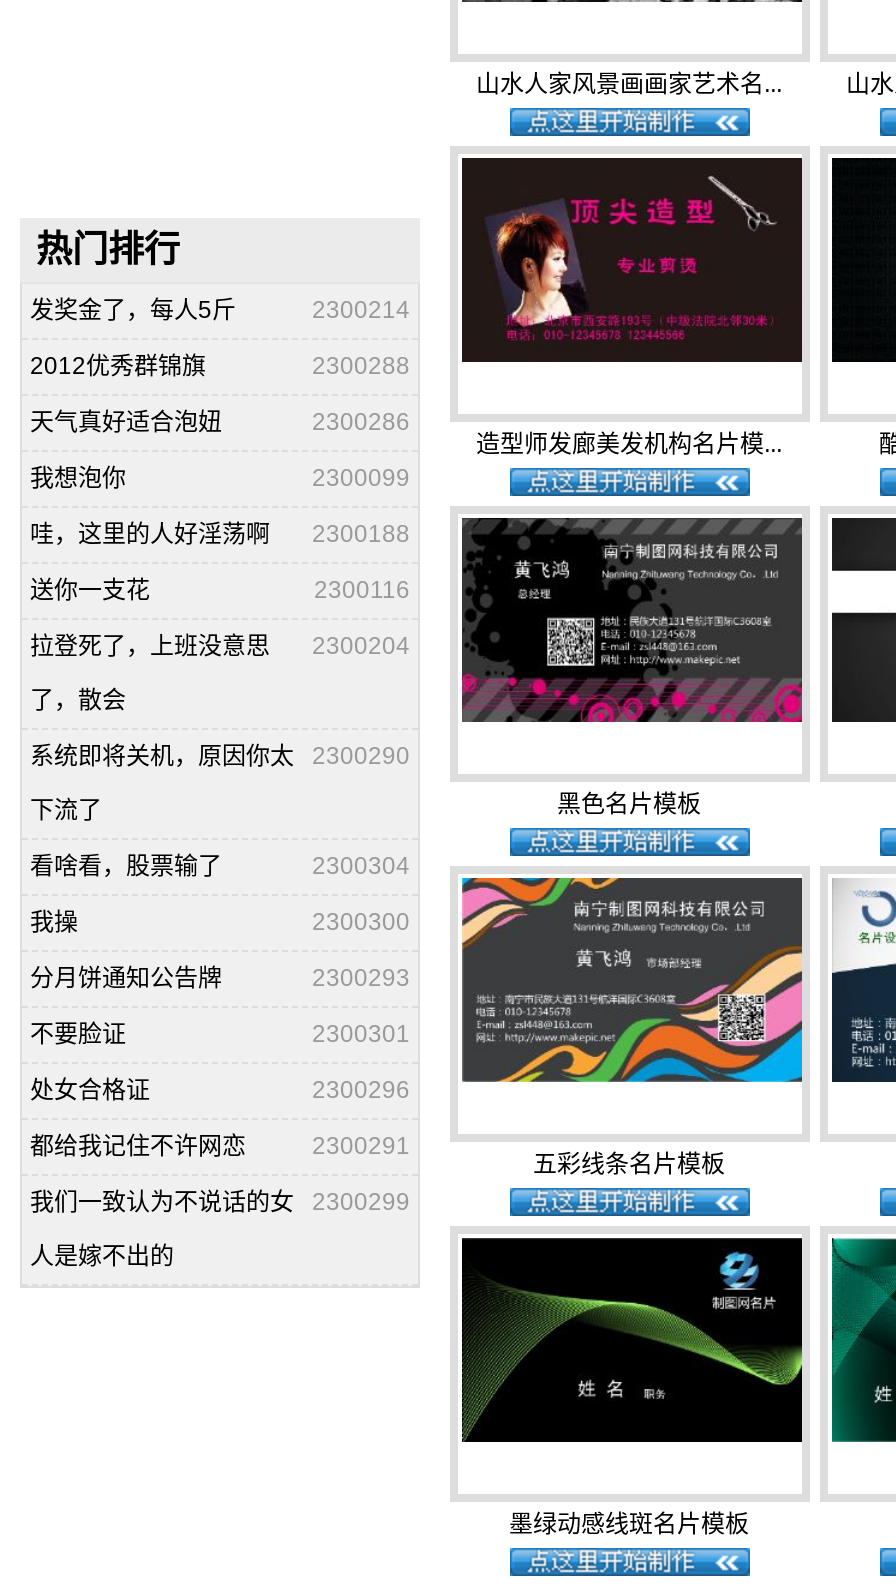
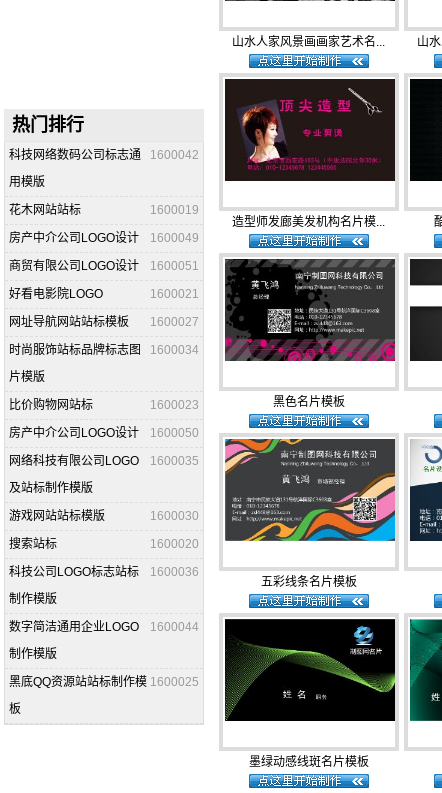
- 2300214
- 发奖金了，每人5斤
- 2300288
- 2012优秀群锦旗
- 2300286
- 天气真好适合泡妞
- 2300099
- 我想泡你
- 2300188
- 哇，这里的人好淫荡啊
- 2300116
- 送你一支花
- 2300204
- 拉登死了，上班没意思
- 了，散会
- 2300290
- 系统即将关机，原因你太
- 下流了
- 2300304
- 看啥看，股票输了
- 2300300
- 我操
- 2300293
- 分月饼通知公告牌
- 2300301
- 不要脸证
- 2300296
- 处女合格证
- 2300291
- 都给我记住不许网恋
- 2300299
- 我们一致认为不说话的女
- 人是嫁不出的
+ 1600042
+ 科技网络数码公司标志通
+ 用模版
+ 1600019
+ 花木网站站标
+ 1600049
+ 房产中介公司LOGO设计
+ 1600051
+ 商贸有限公司LOGO设计
+ 1600021
+ 好看电影院LOGO
+ 1600027
+ 网址导航网站站标模板
+ 1600034
+ 时尚服饰站标品牌标志图
+ 片模版
+ 1600023
+ 比价购物网站标
+ 1600050
+ 房产中介公司LOGO设计
+ 1600035
+ 网络科技有限公司LOGO
+ 及站标制作模版
+ 1600030
+ 游戏网站站标模版
+ 1600020
+ 搜索站标
+ 1600036
+ 科技公司LOGO标志站标
+ 制作模版
+ 1600044
+ 数字简洁通用企业LOGO
+ 制作模版
+ 1600025
+ 黑底QQ资源站站标制作模
+ 板
